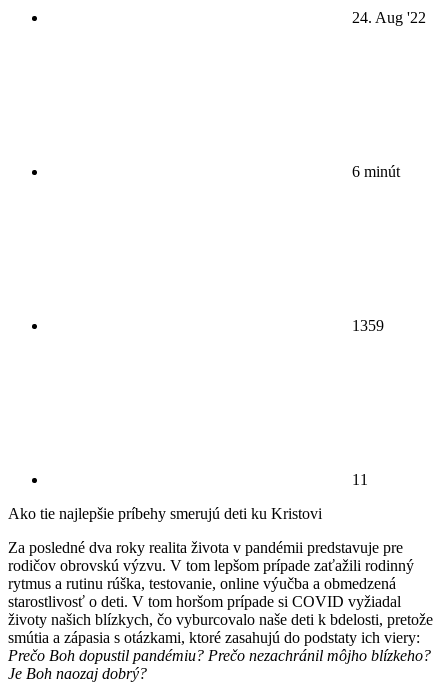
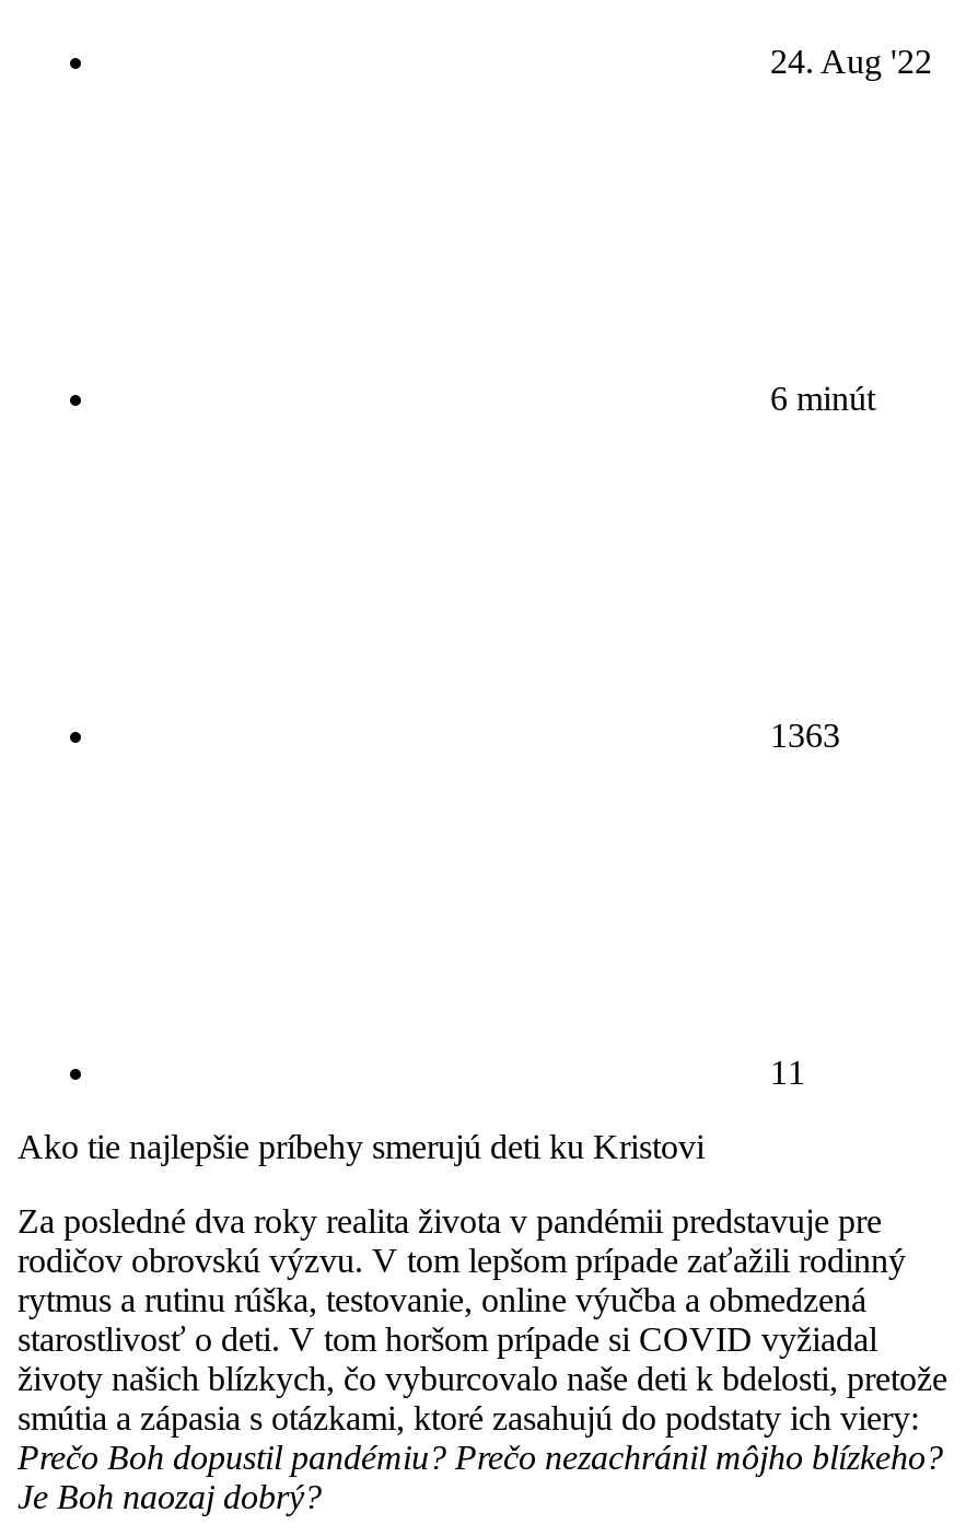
- 1359
+ 1363
